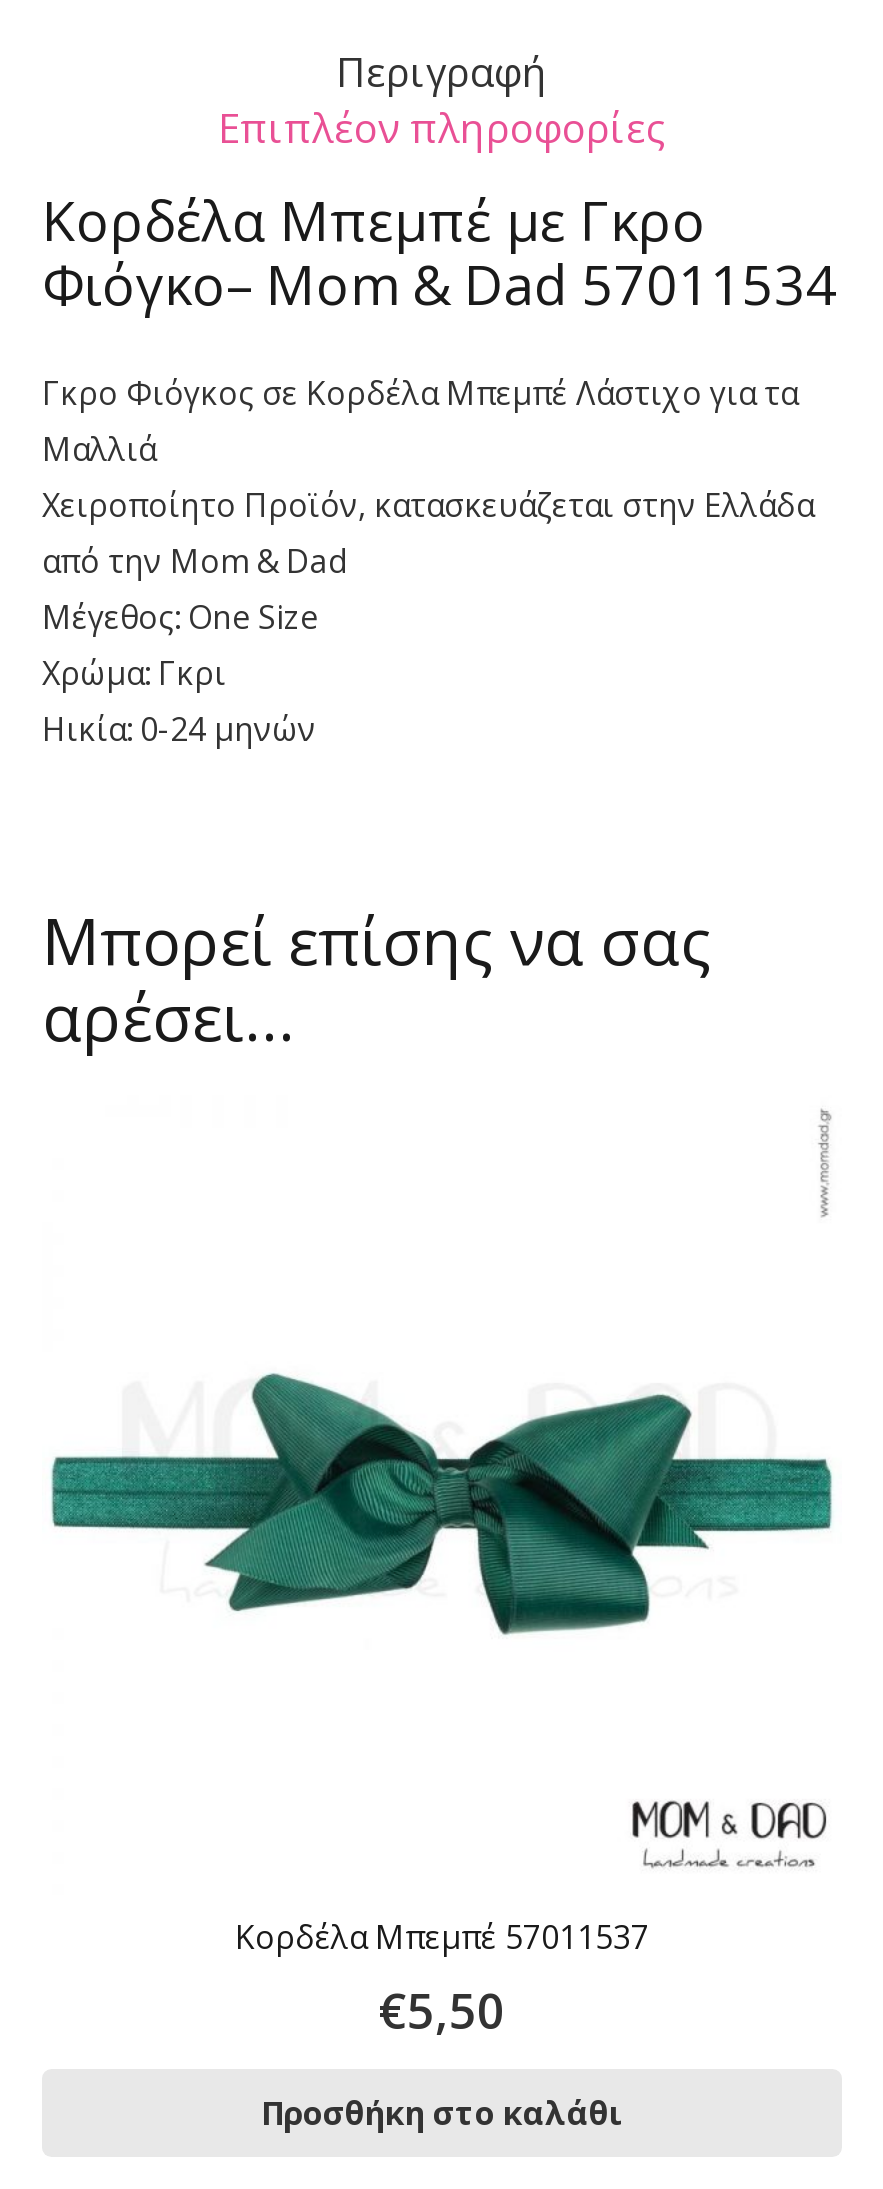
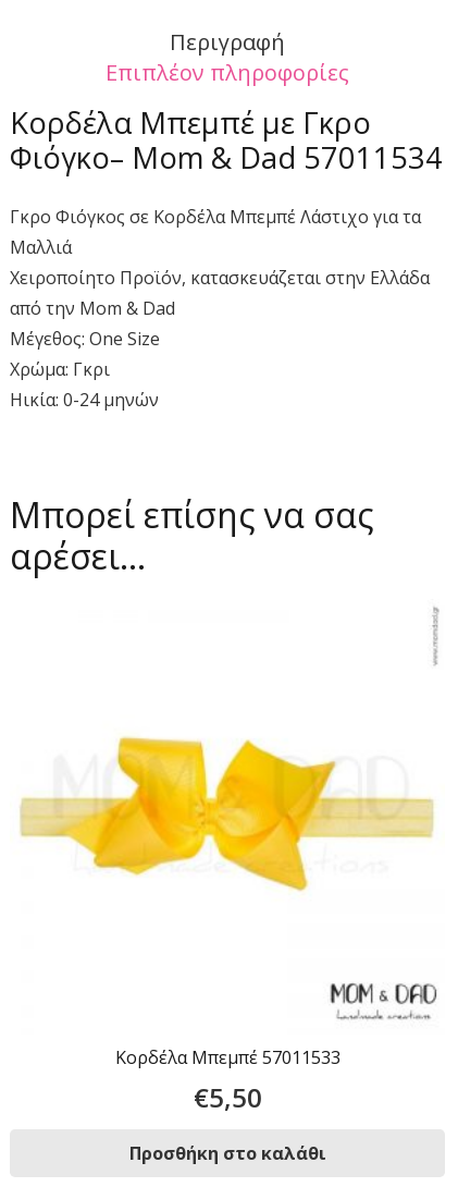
- [image]
+ [image]

- Κορδέλα Μπεμπέ 57011537
+ Κορδέλα Μπεμπέ 57011533
